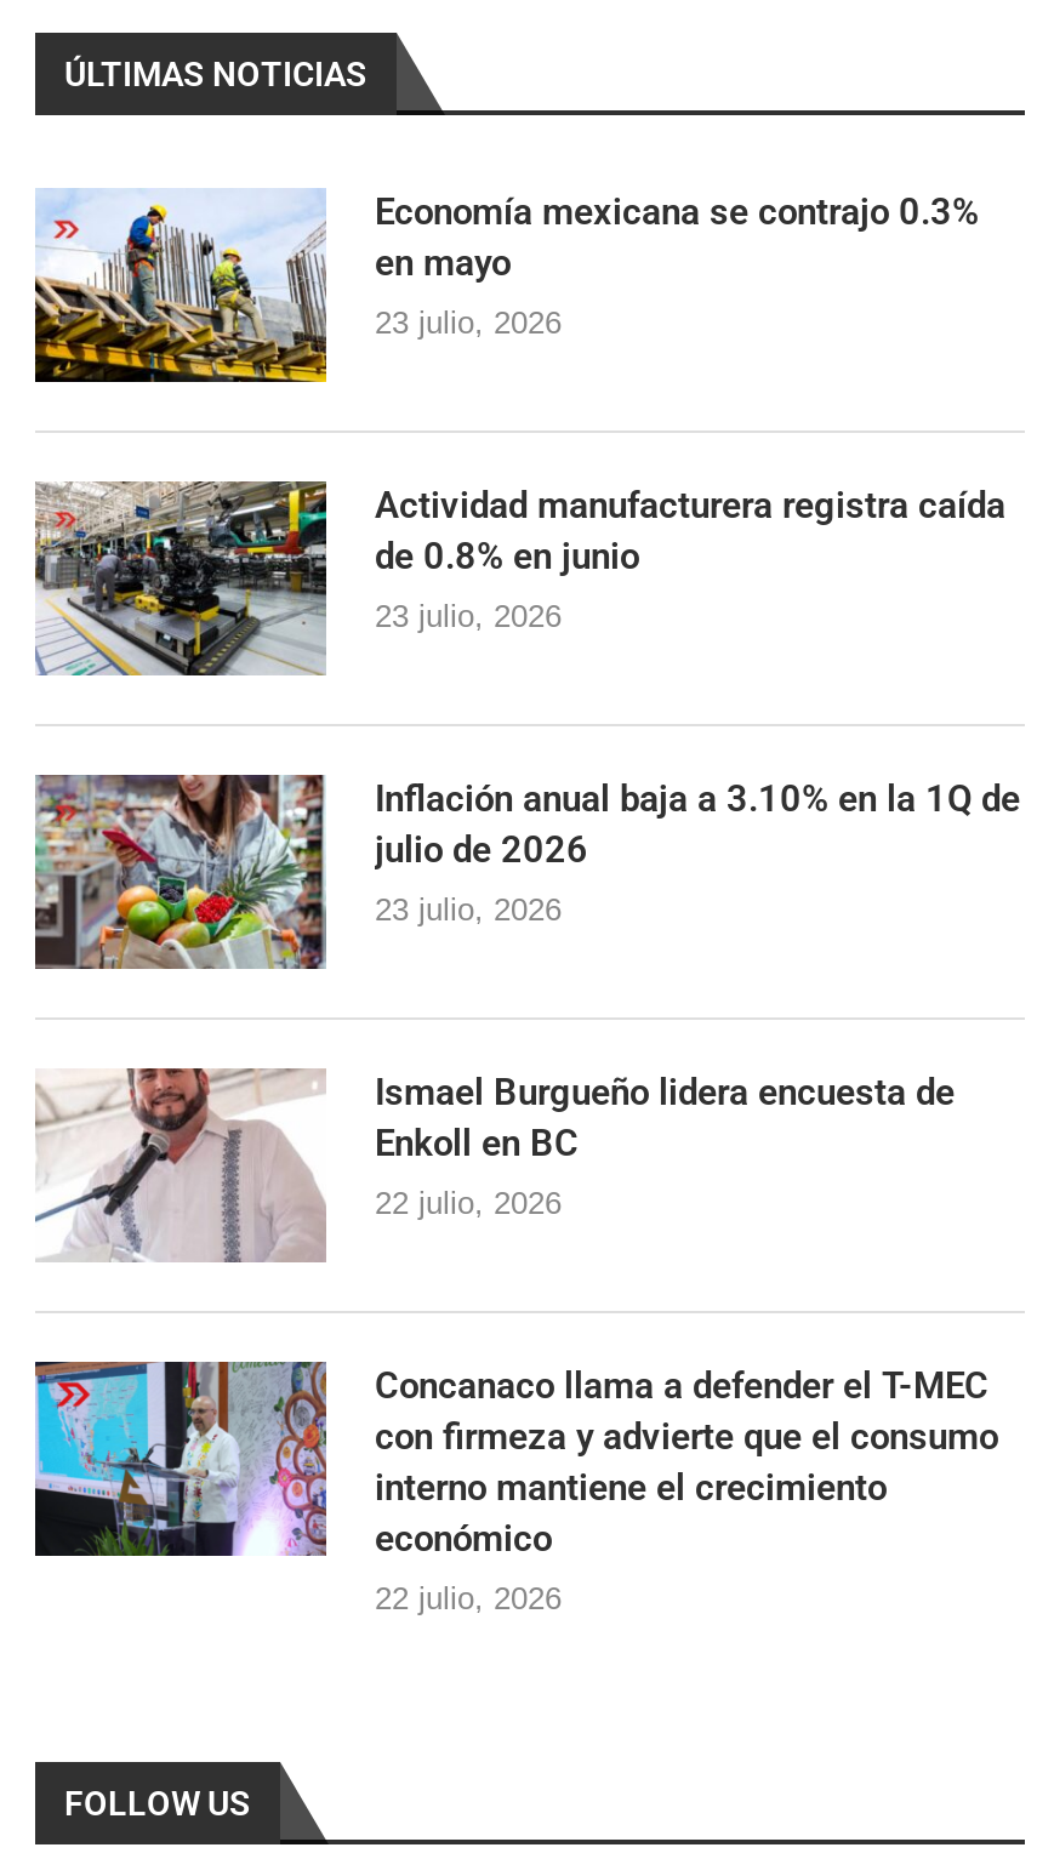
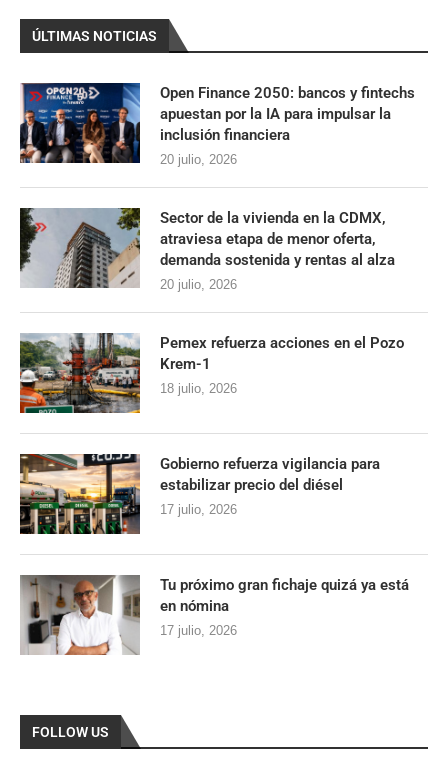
- [image]
- Economía mexicana se contrajo 0.3%
- en mayo
- 23 julio, 2026
+ [image]
+ Open Finance 2050: bancos y fintechs
+ apuestan por la IA para impulsar la
+ inclusión financiera
+ 20 julio, 2026

- [image]
- Actividad manufacturera registra caída
- de 0.8% en junio
- 23 julio, 2026
+ [image]
+ Sector de la vivienda en la CDMX,
+ atraviesa etapa de menor oferta,
+ demanda sostenida y rentas al alza
+ 20 julio, 2026

- [image]
- Inflación anual baja a 3.10% en la 1Q de
- julio de 2026
- 23 julio, 2026
+ [image]
+ Pemex refuerza acciones en el Pozo
+ Krem-1
+ 18 julio, 2026

- [image]
- Ismael Burgueño lidera encuesta de
- Enkoll en BC
- 22 julio, 2026
+ [image]
+ Gobierno refuerza vigilancia para
+ estabilizar precio del diésel
+ 17 julio, 2026

- [image]
- Concanaco llama a defender el T-MEC
- con firmeza y advierte que el consumo
- interno mantiene el crecimiento
- económico
- 22 julio, 2026
+ [image]
+ Tu próximo gran fichaje quizá ya está
+ en nómina
+ 17 julio, 2026
